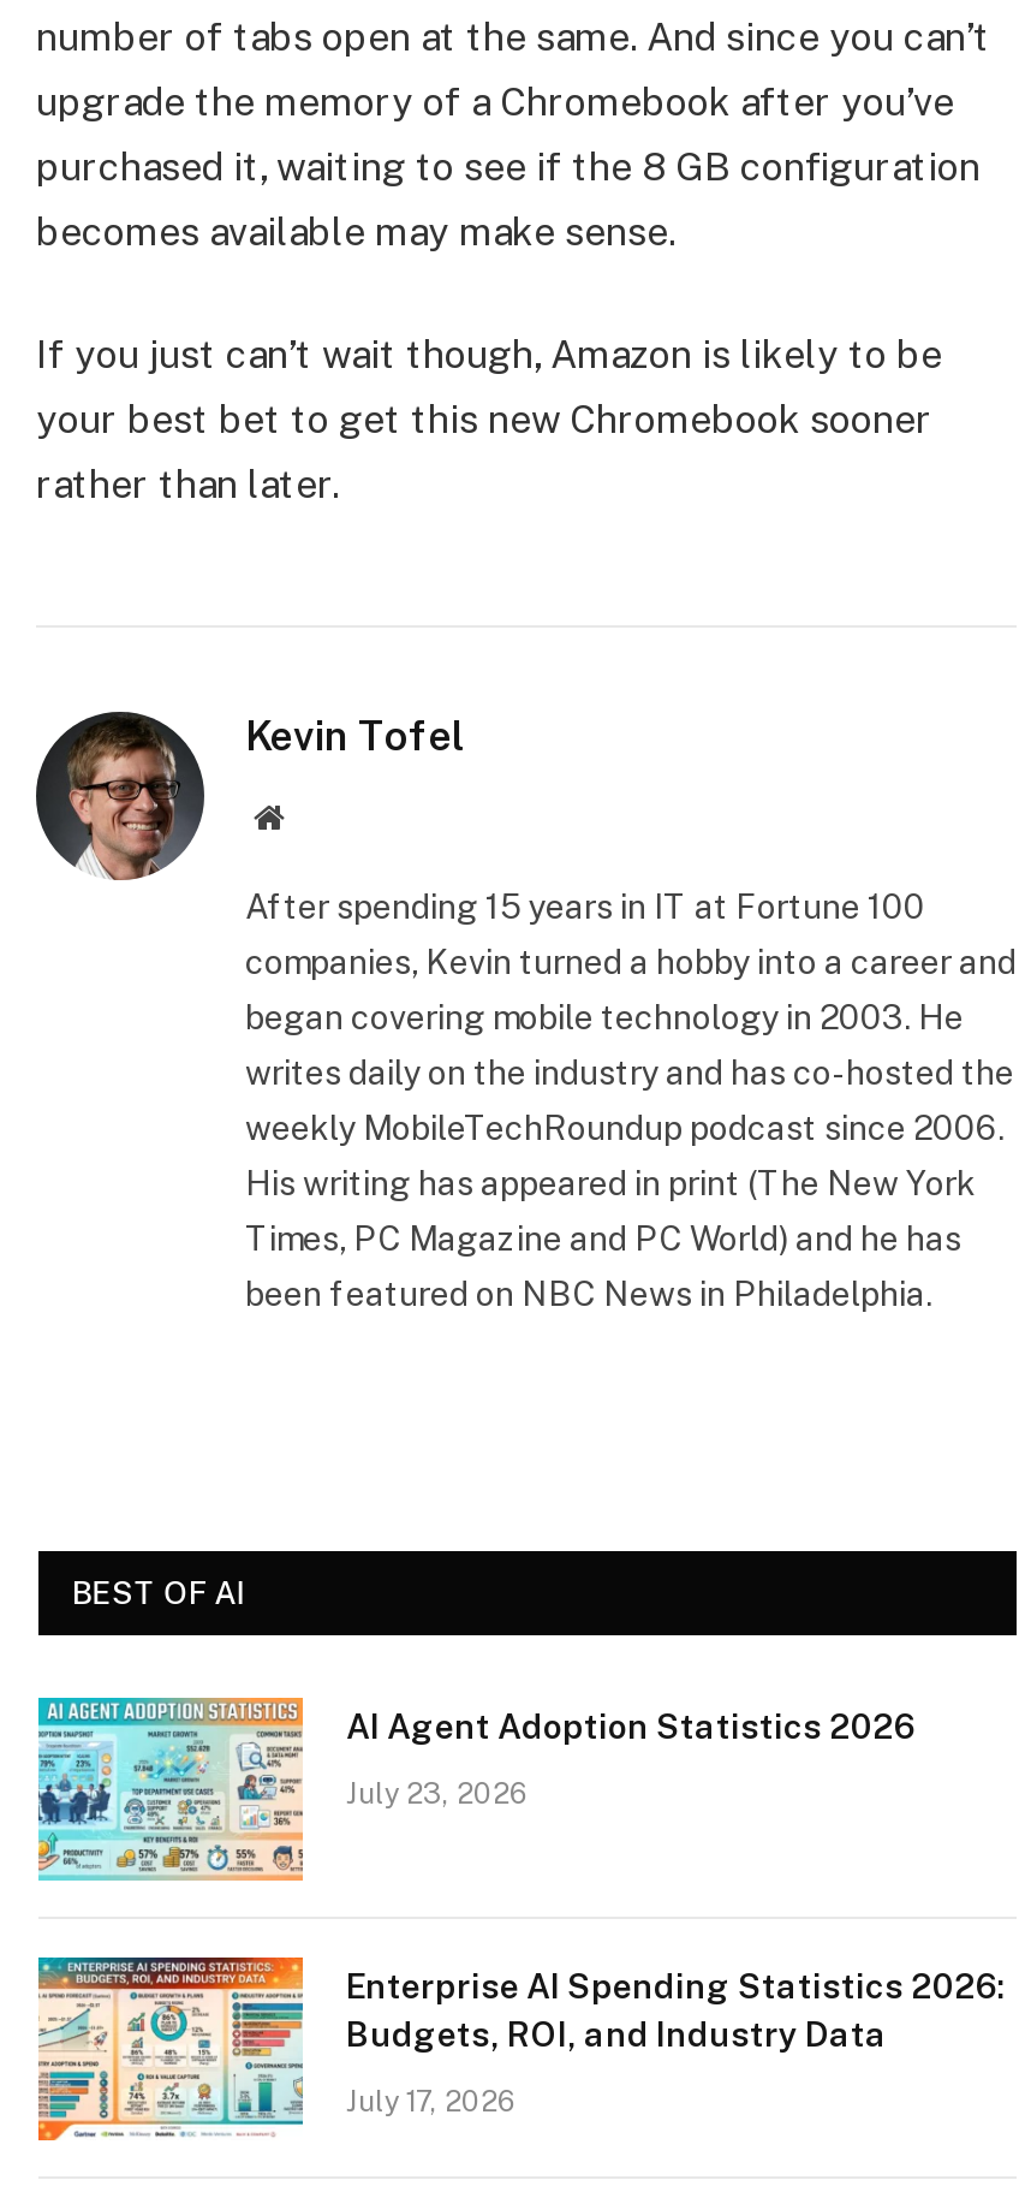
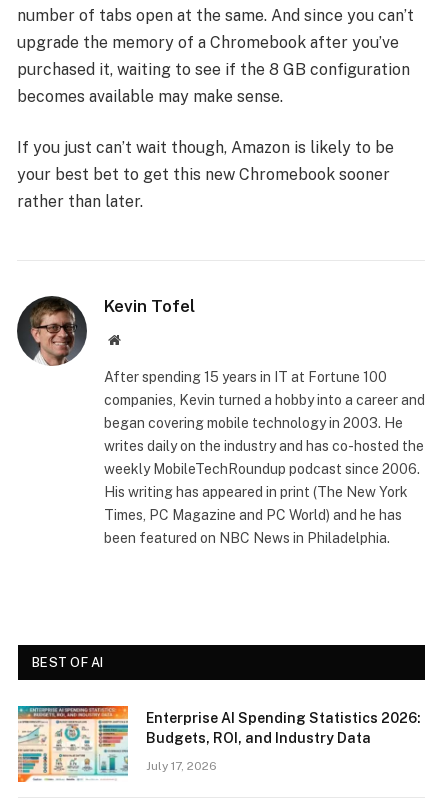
- [image]
- AI Agent Adoption Statistics 2026
- July 23, 2026
